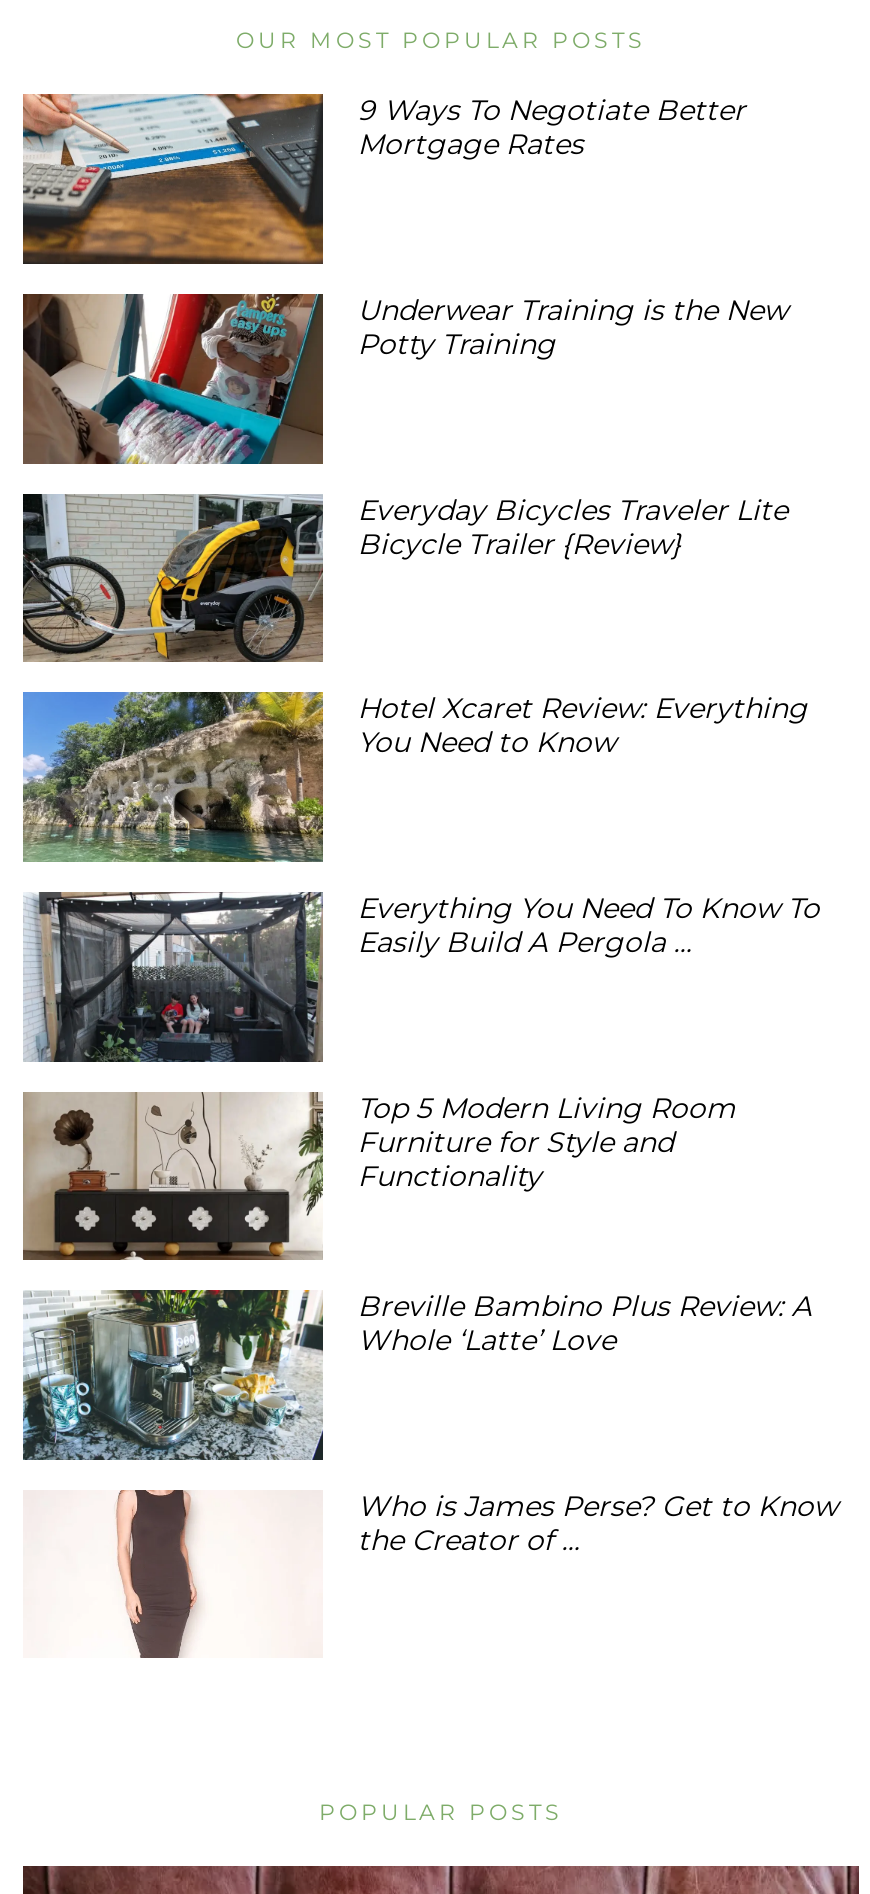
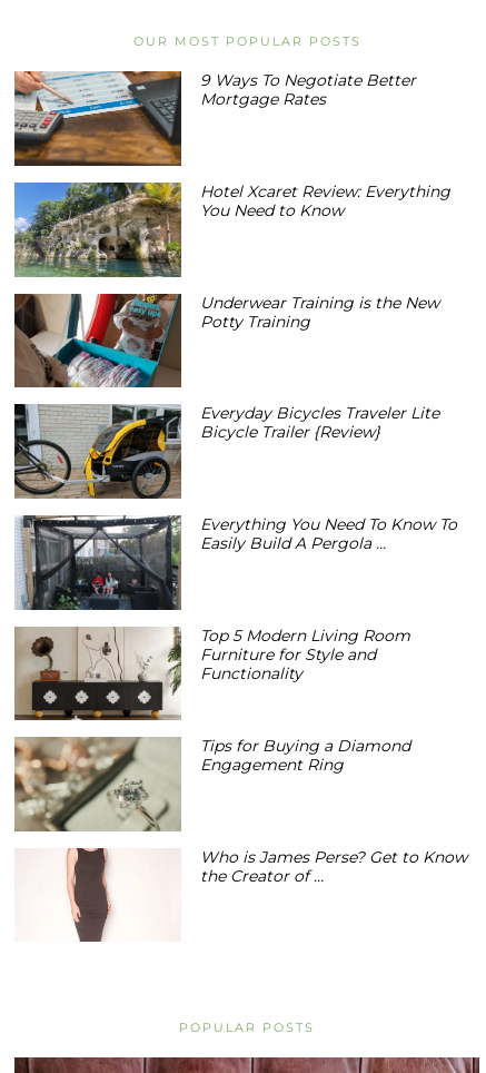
moved down: [image] | Underwear Training is the New | Potty Training | Everyday Bicycles Traveler Lite | Bicycle Trailer {Review}

moved down: [image]

moved up: [image] | Hotel Xcaret Review: Everything | You Need to Know

- [image]
- Breville Bambino Plus Review: A
- Whole ‘Latte’ Love
+ [image]
+ Tips for Buying a Diamond
+ Engagement Ring
